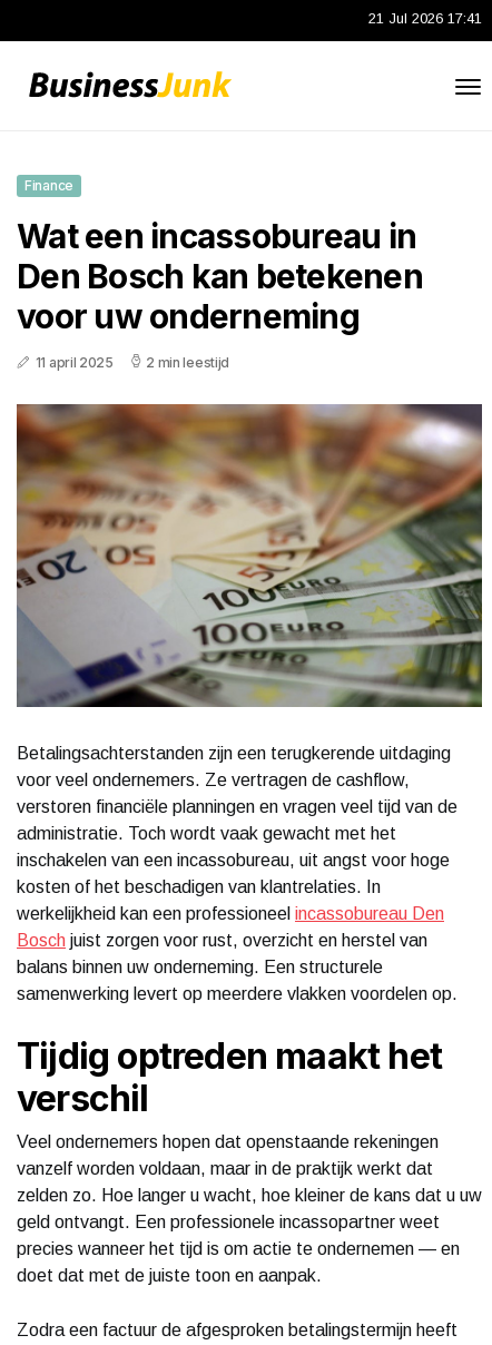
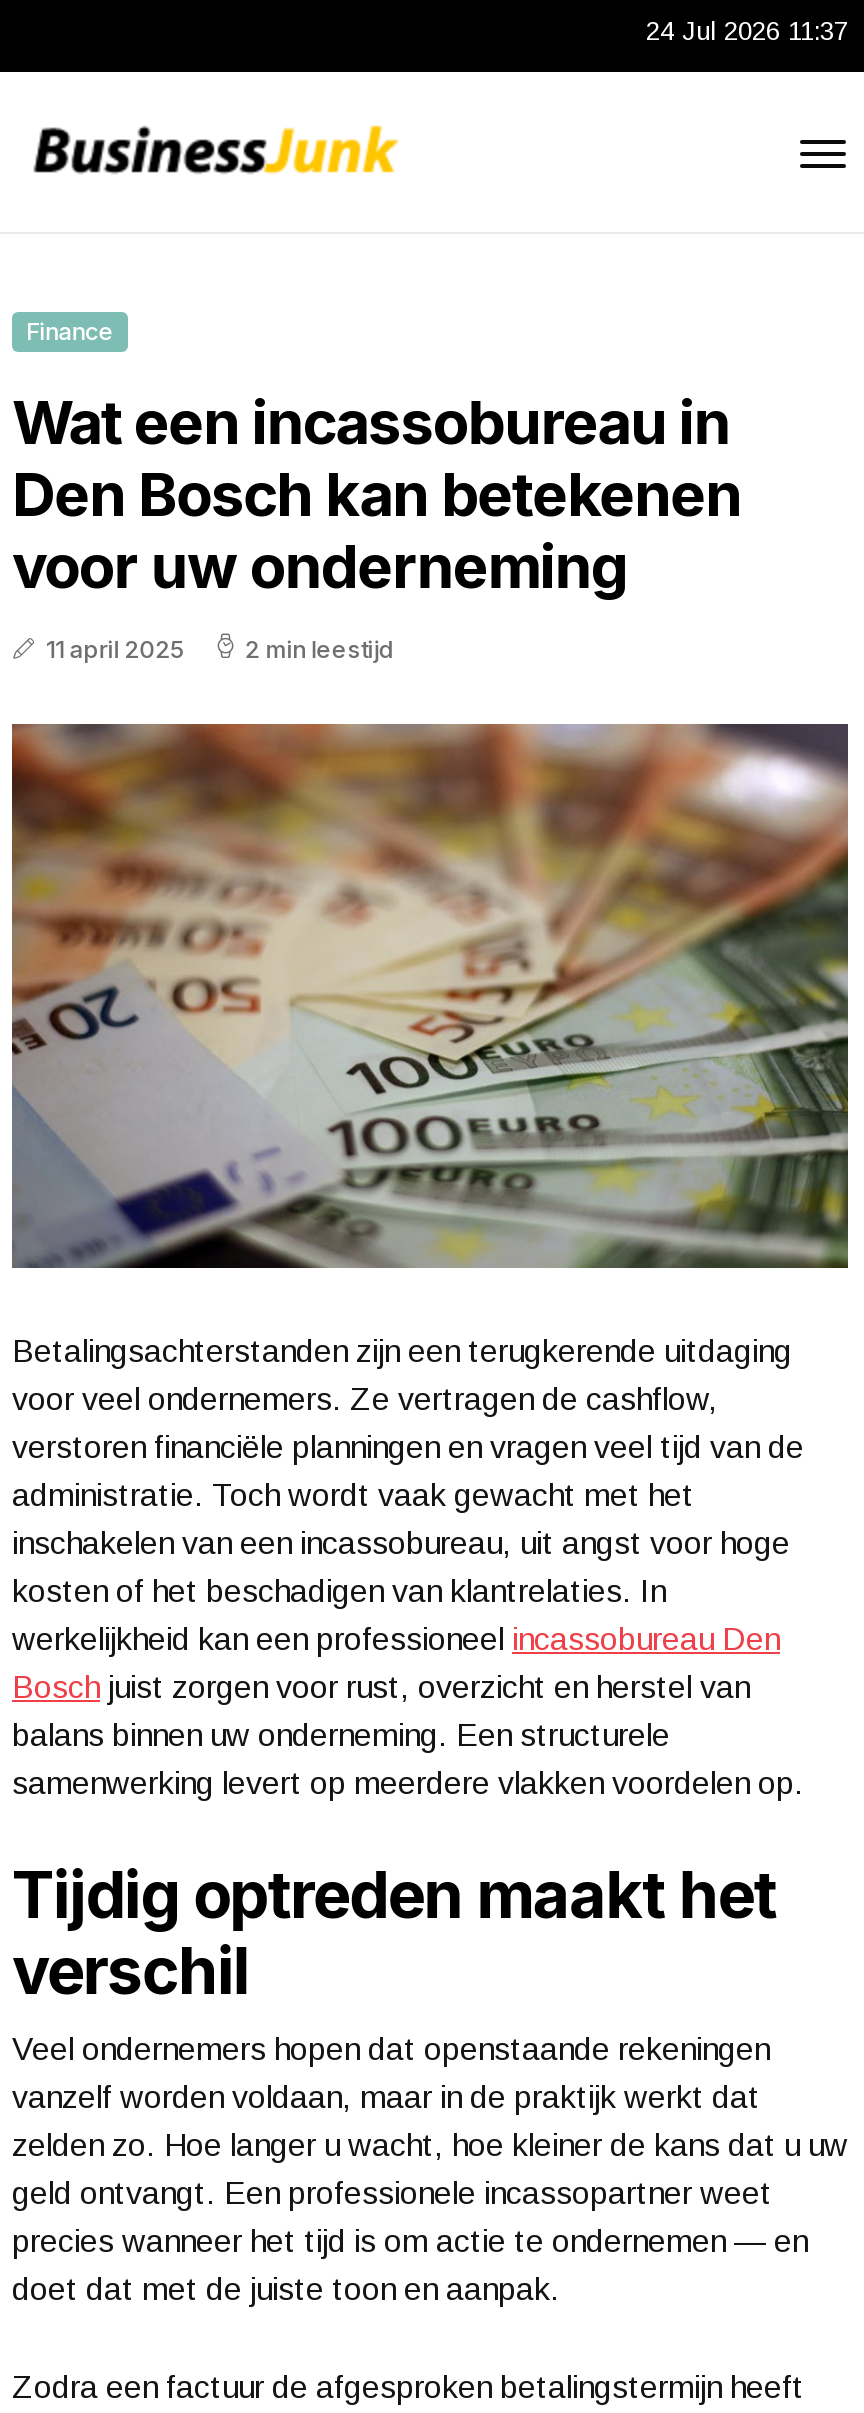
- 21 Jul 2026 17:41
+ 24 Jul 2026 11:37
